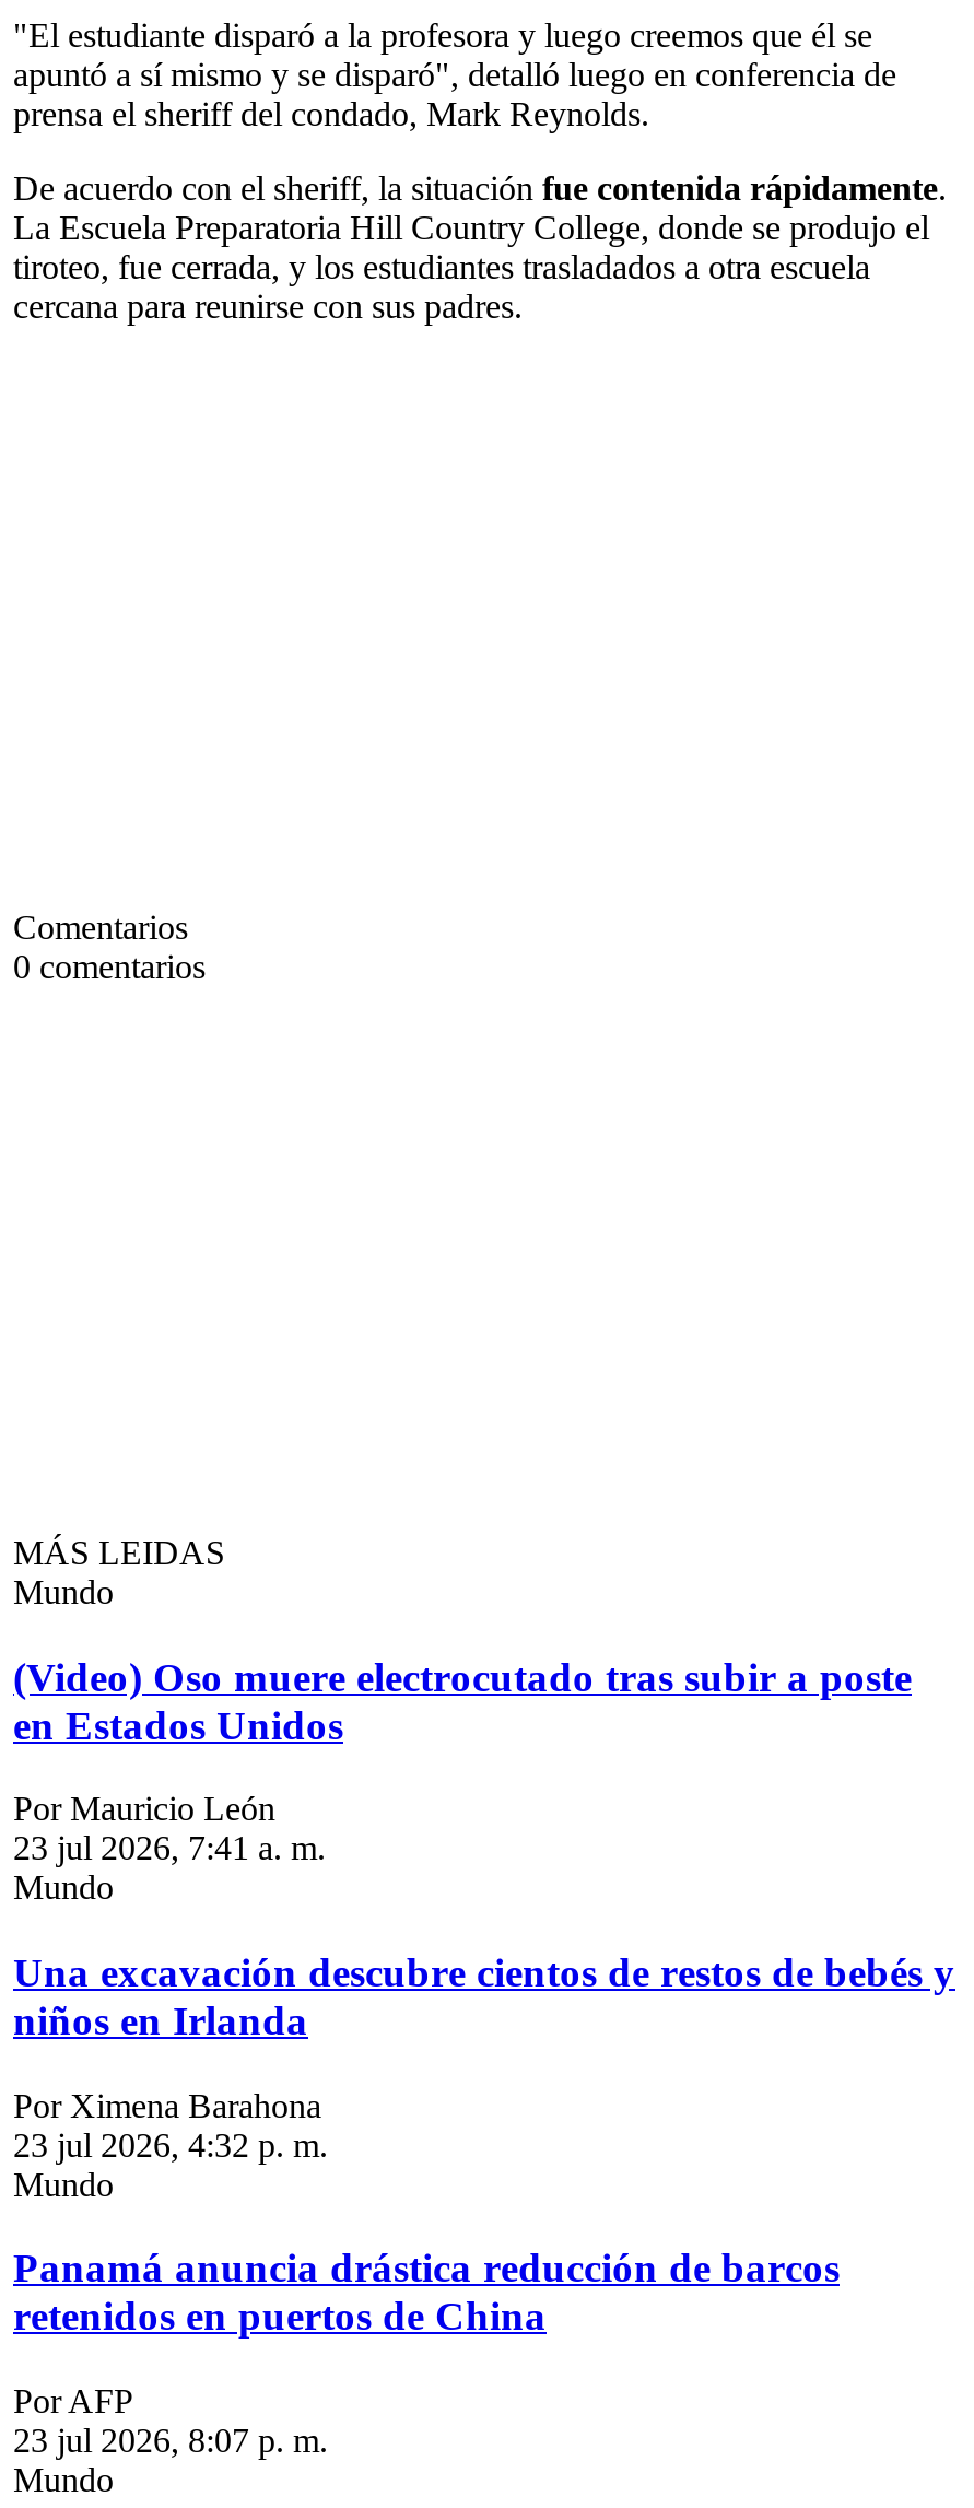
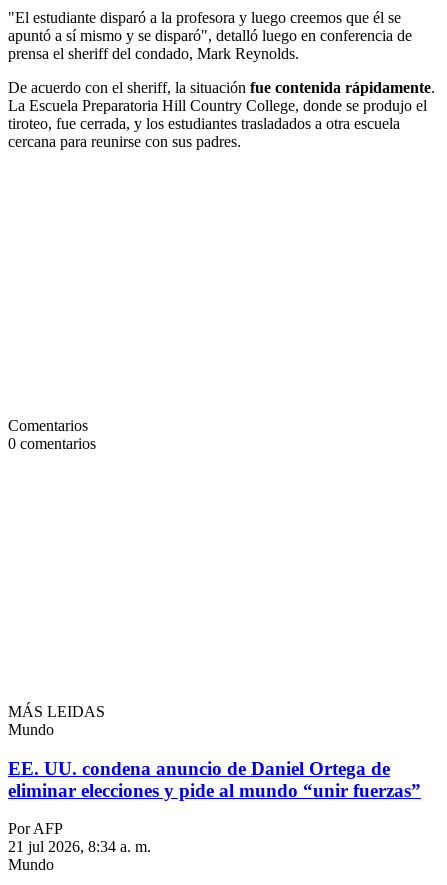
- (Video) Oso muere electrocutado tras subir a poste
- en Estados Unidos
- Por Mauricio León
- 23 jul 2026, 7:41 a. m.
- Mundo
- Una excavación descubre cientos de restos de bebés y
- niños en Irlanda
- Por Ximena Barahona
- 23 jul 2026, 4:32 p. m.
- Mundo
- Panamá anuncia drástica reducción de barcos
- retenidos en puertos de China
+ EE. UU. condena anuncio de Daniel Ortega de
+ eliminar elecciones y pide al mundo “unir fuerzas”

- 23 jul 2026, 8:07 p. m.
+ 21 jul 2026, 8:34 a. m.
